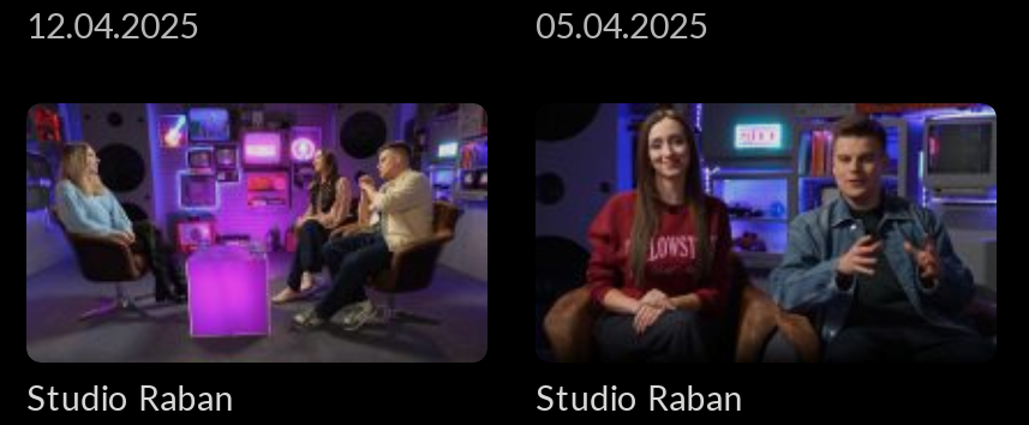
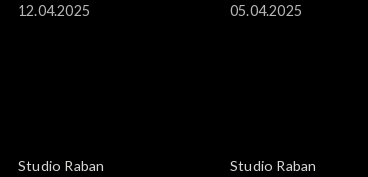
- [image]

- [image]
